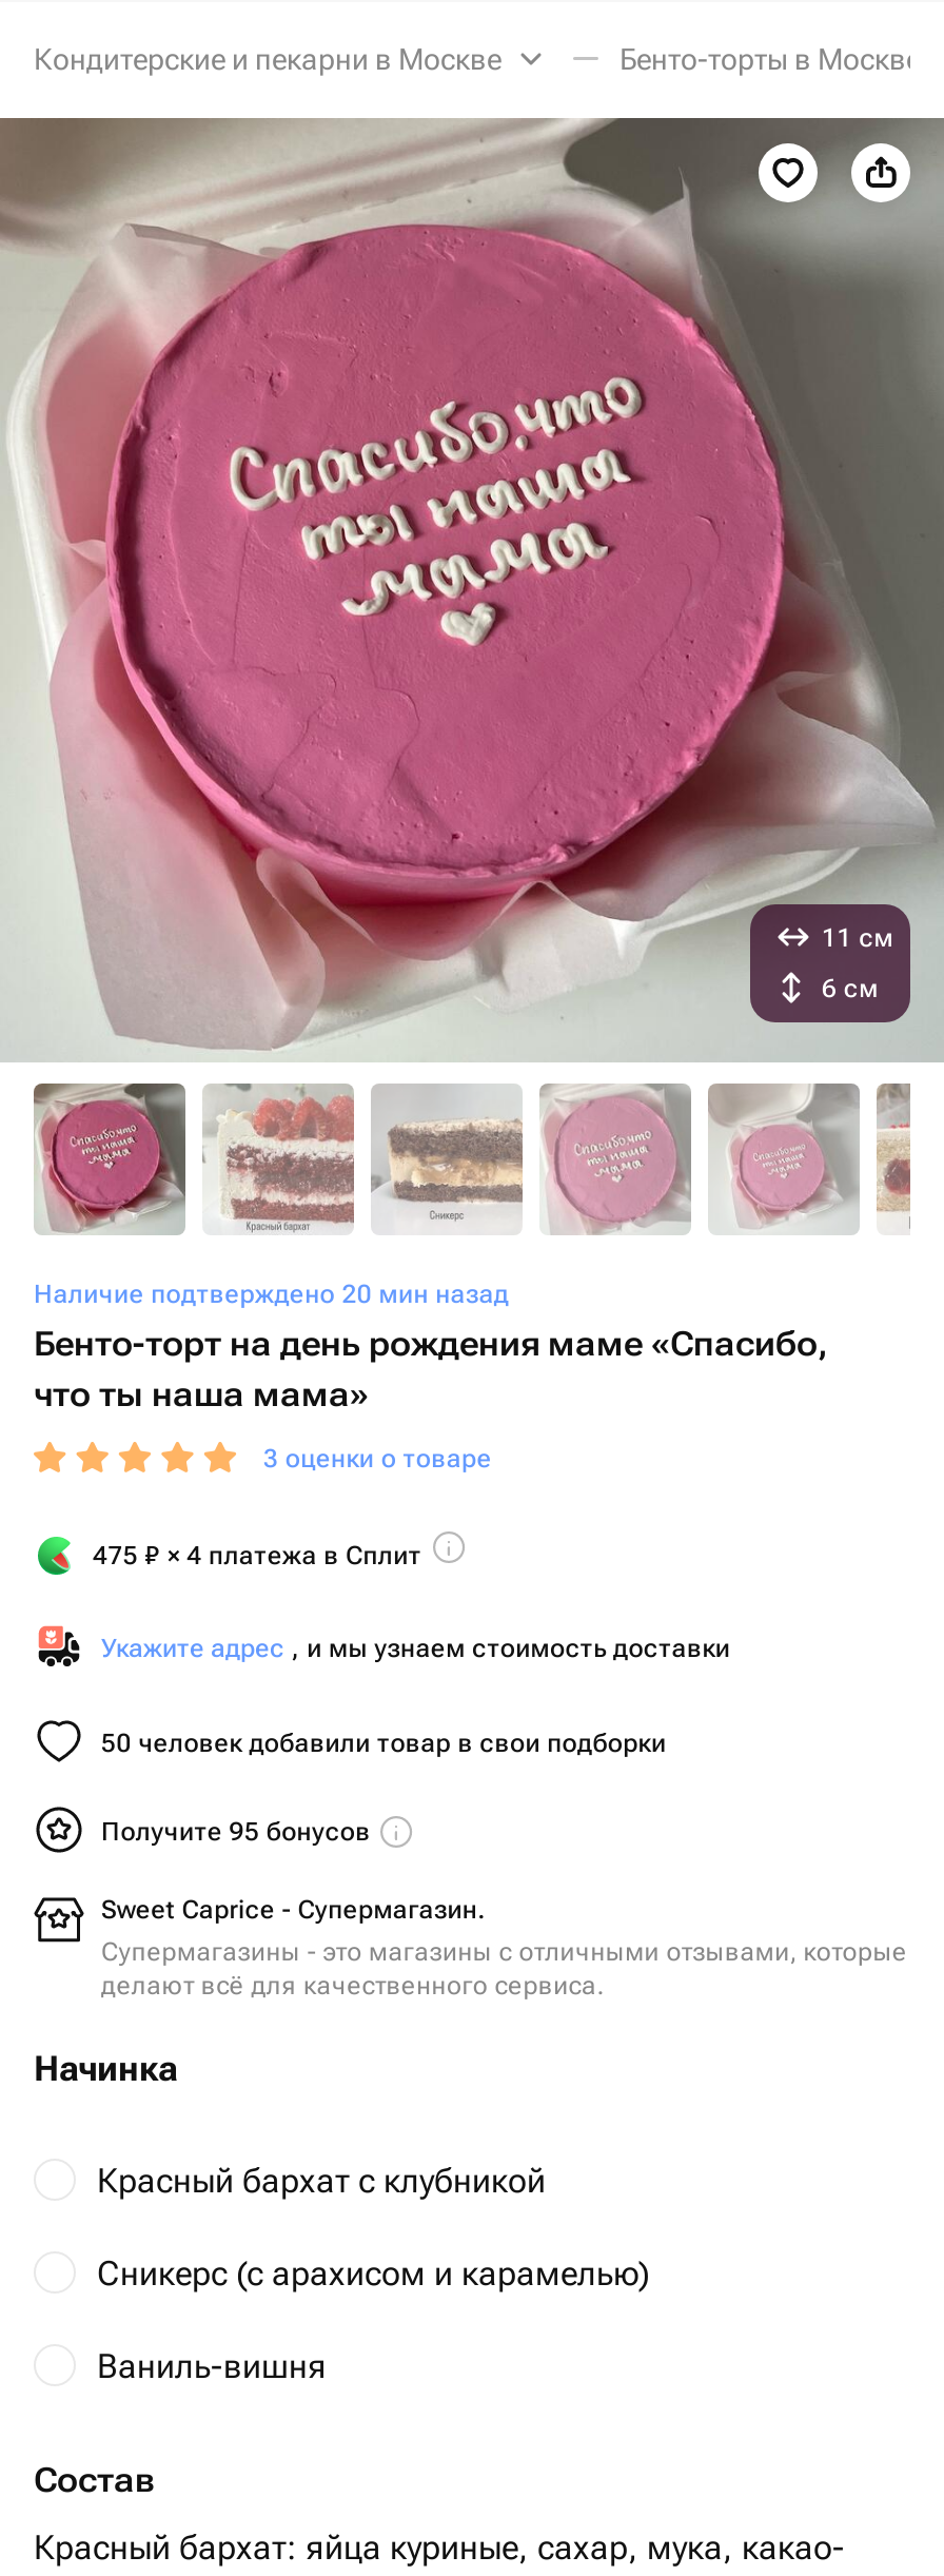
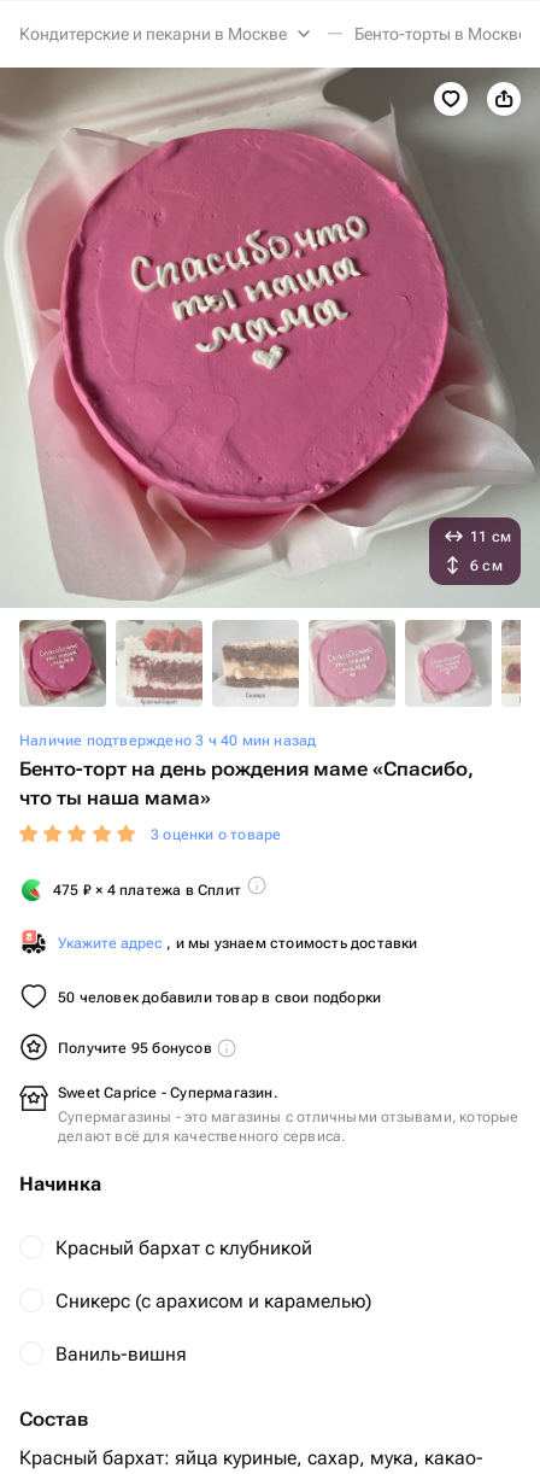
- Наличие подтверждено 20 мин назад
+ Наличие подтверждено 3 ч 40 мин назад
